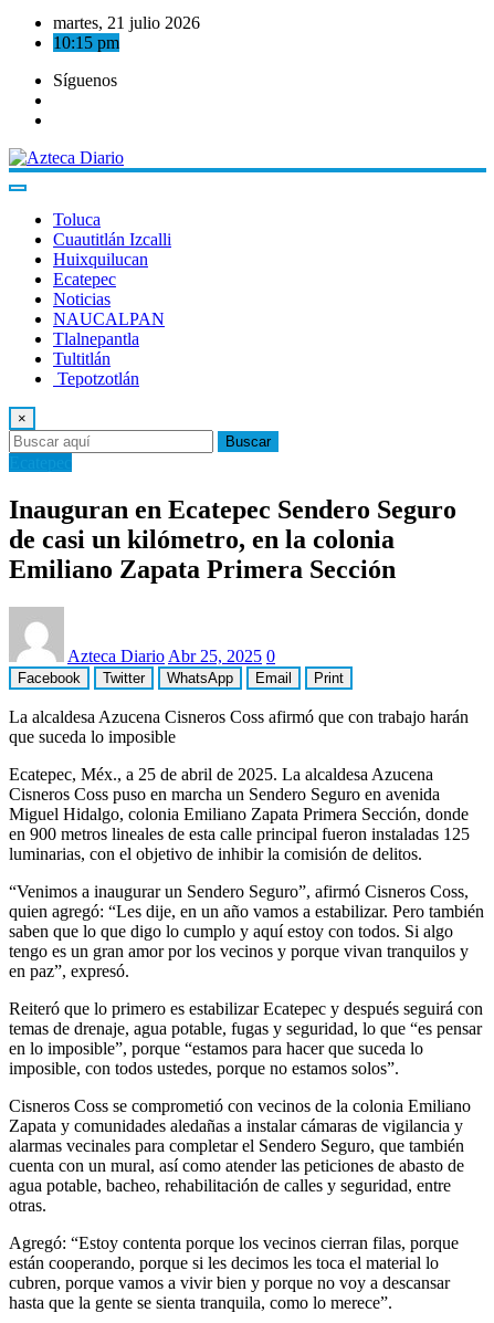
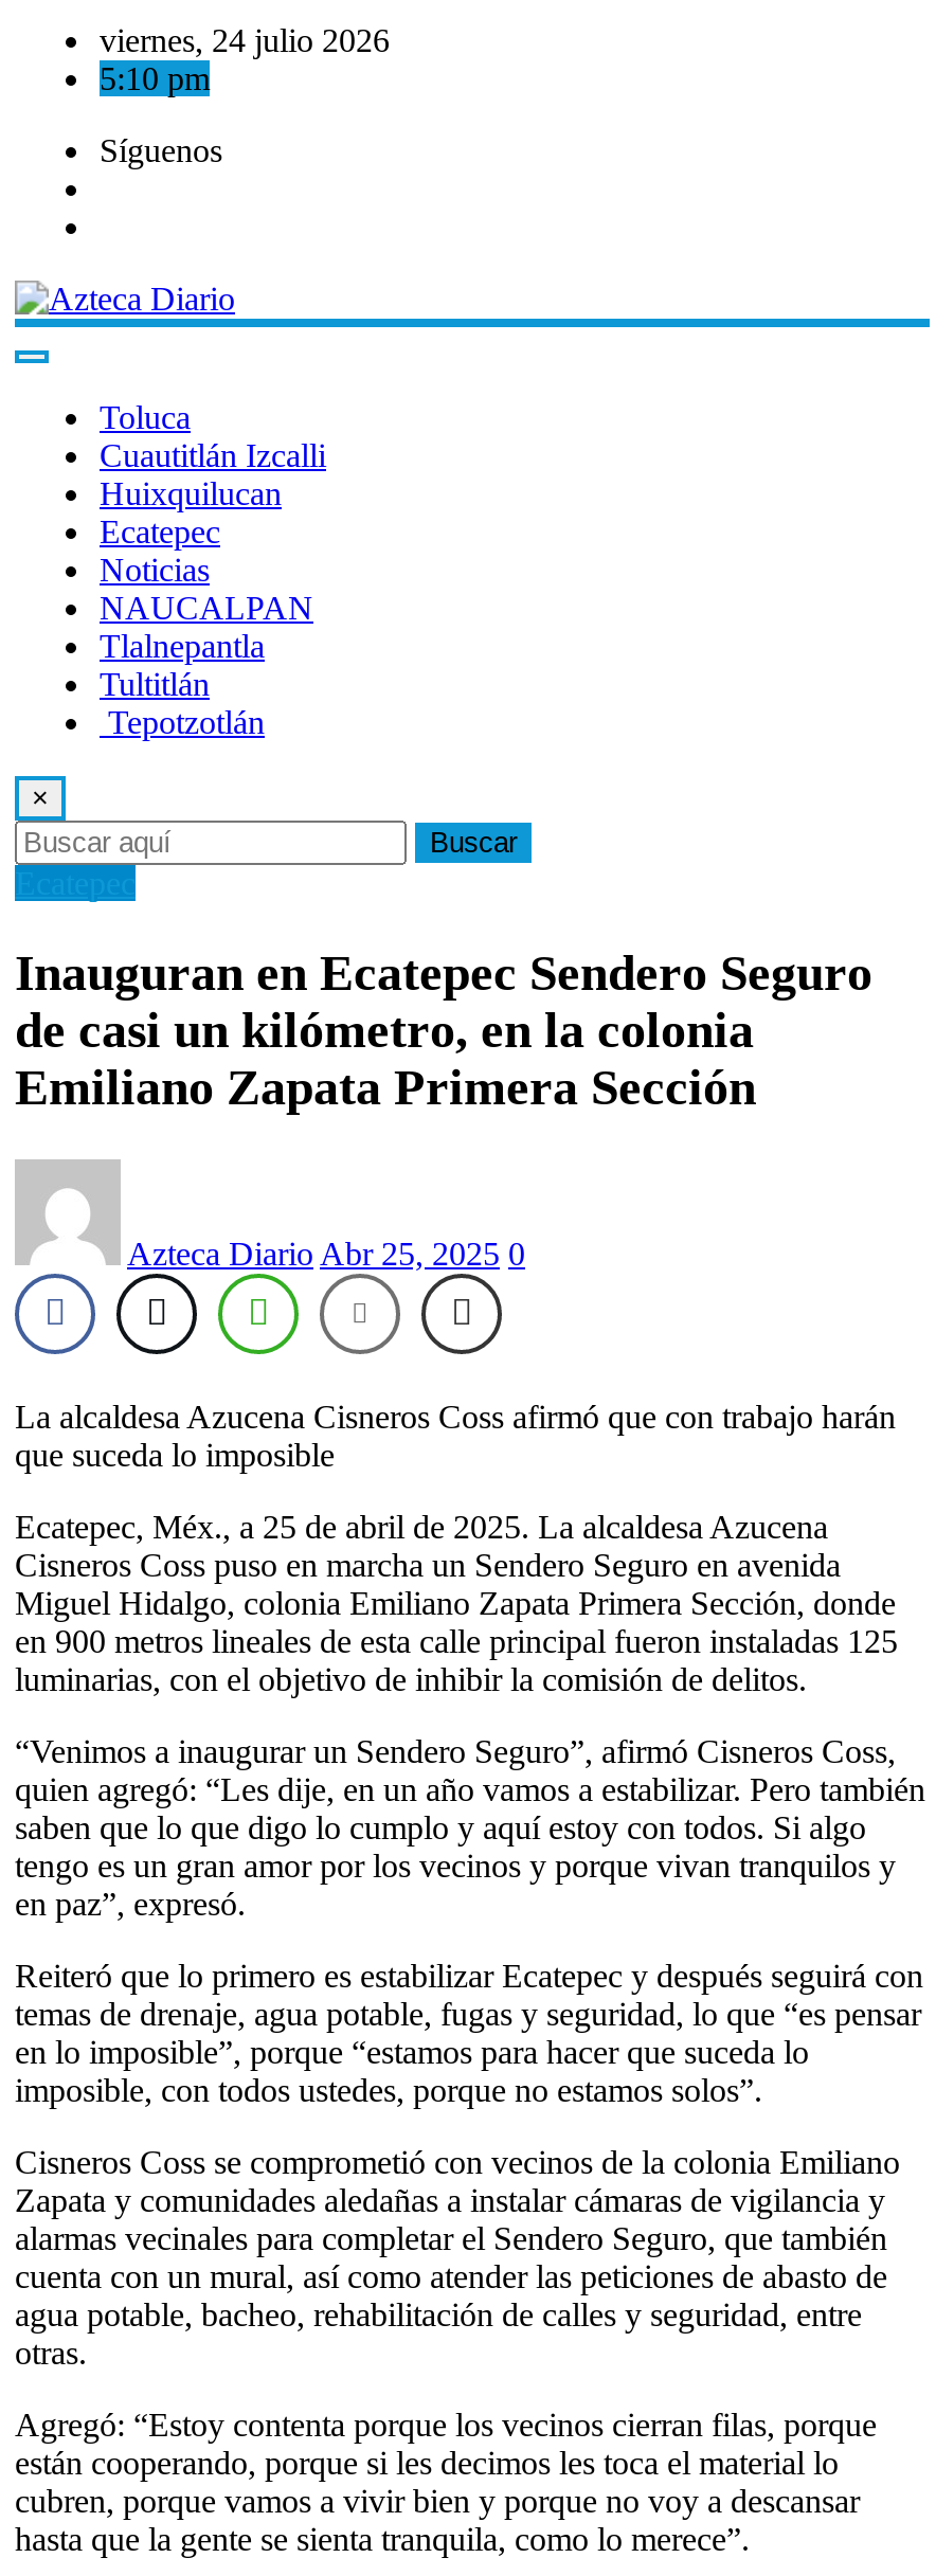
- martes, 21 julio 2026
+ viernes, 24 julio 2026

- 10:15 pm
+ 5:10 pm

- Facebook
- Twitter
- WhatsApp
- Email
- Print
